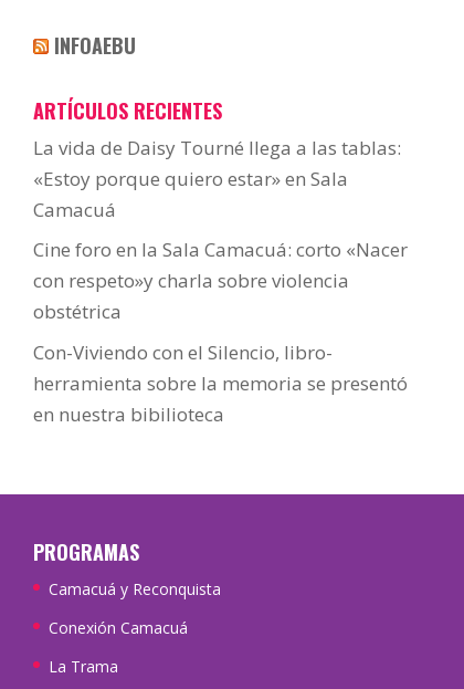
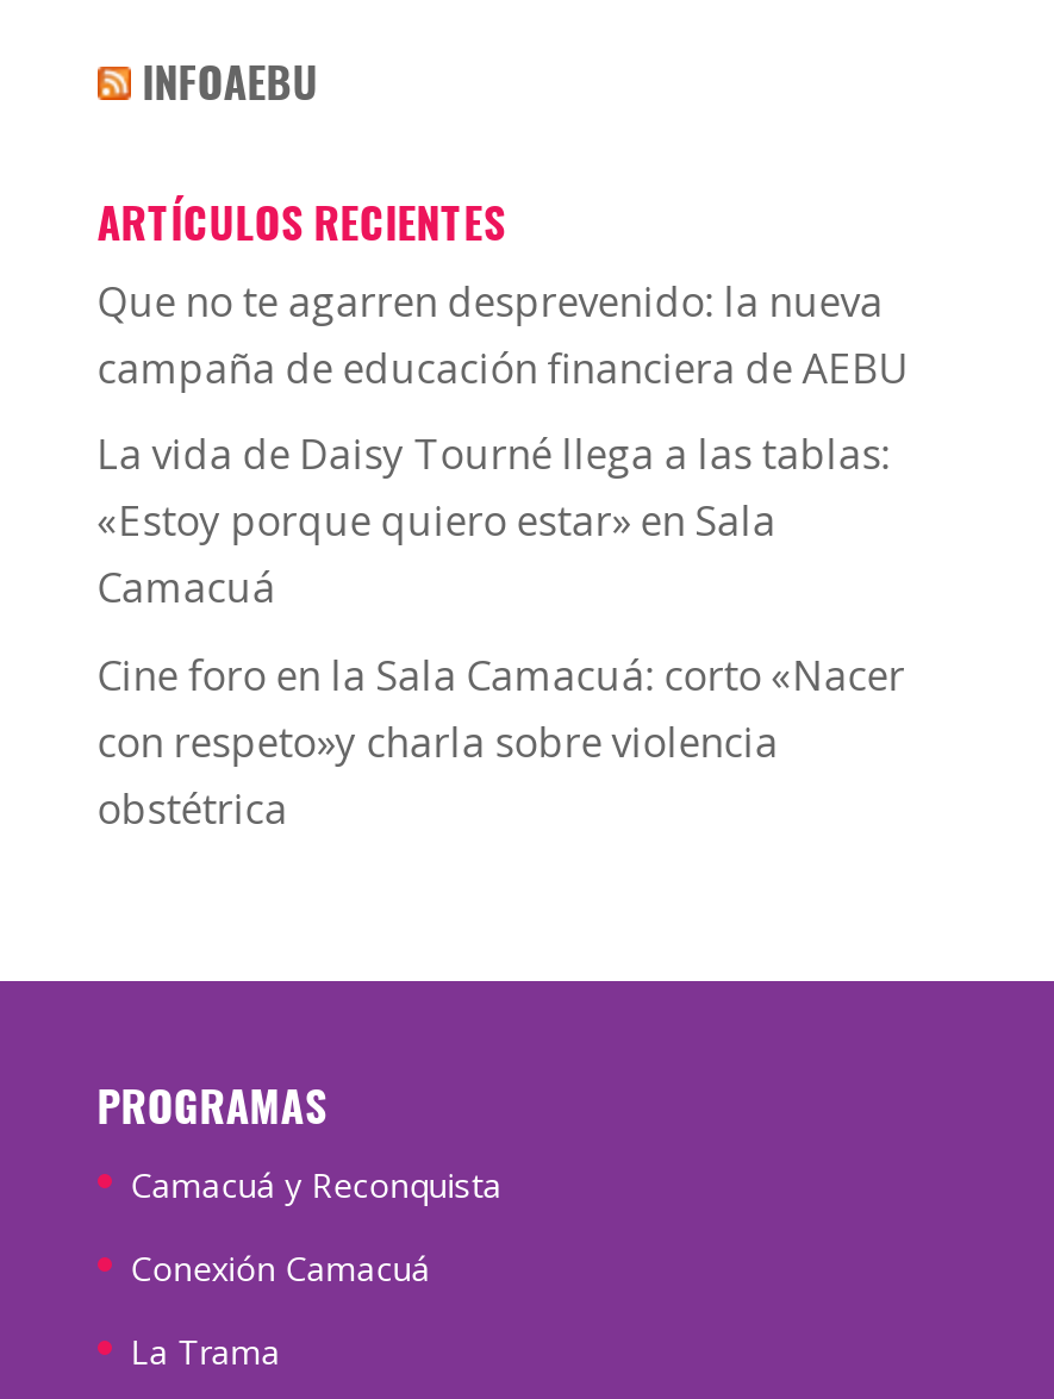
+ Que no te agarren desprevenido: la nueva
+ campaña de educación financiera de AEBU

moved down: La vida de Daisy Tourné llega a las tablas: | «Estoy porque quiero estar» en Sala | Camacuá | Cine foro en la Sala Camacuá: corto «Nacer | con respeto»y charla sobre violencia | obstétrica

- Con-Viviendo con el Silencio, libro-
- herramienta sobre la memoria se presentó
- en nuestra bibilioteca
